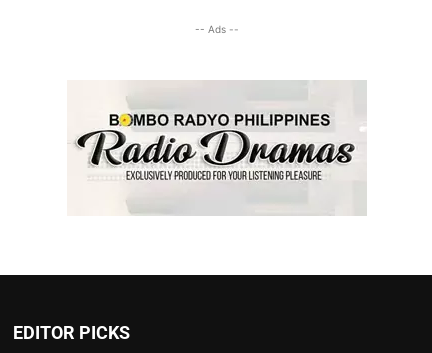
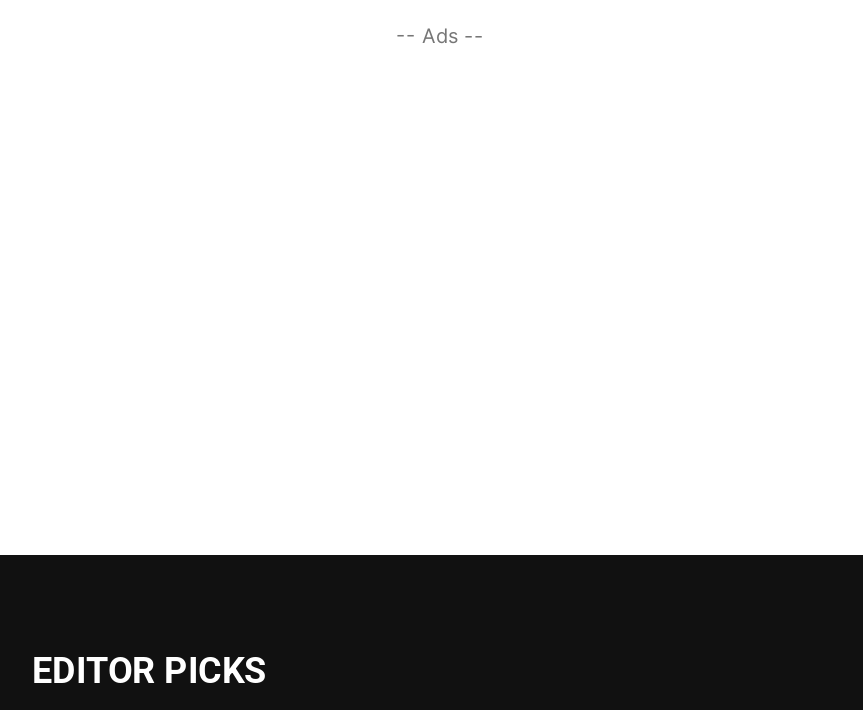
- [image]
